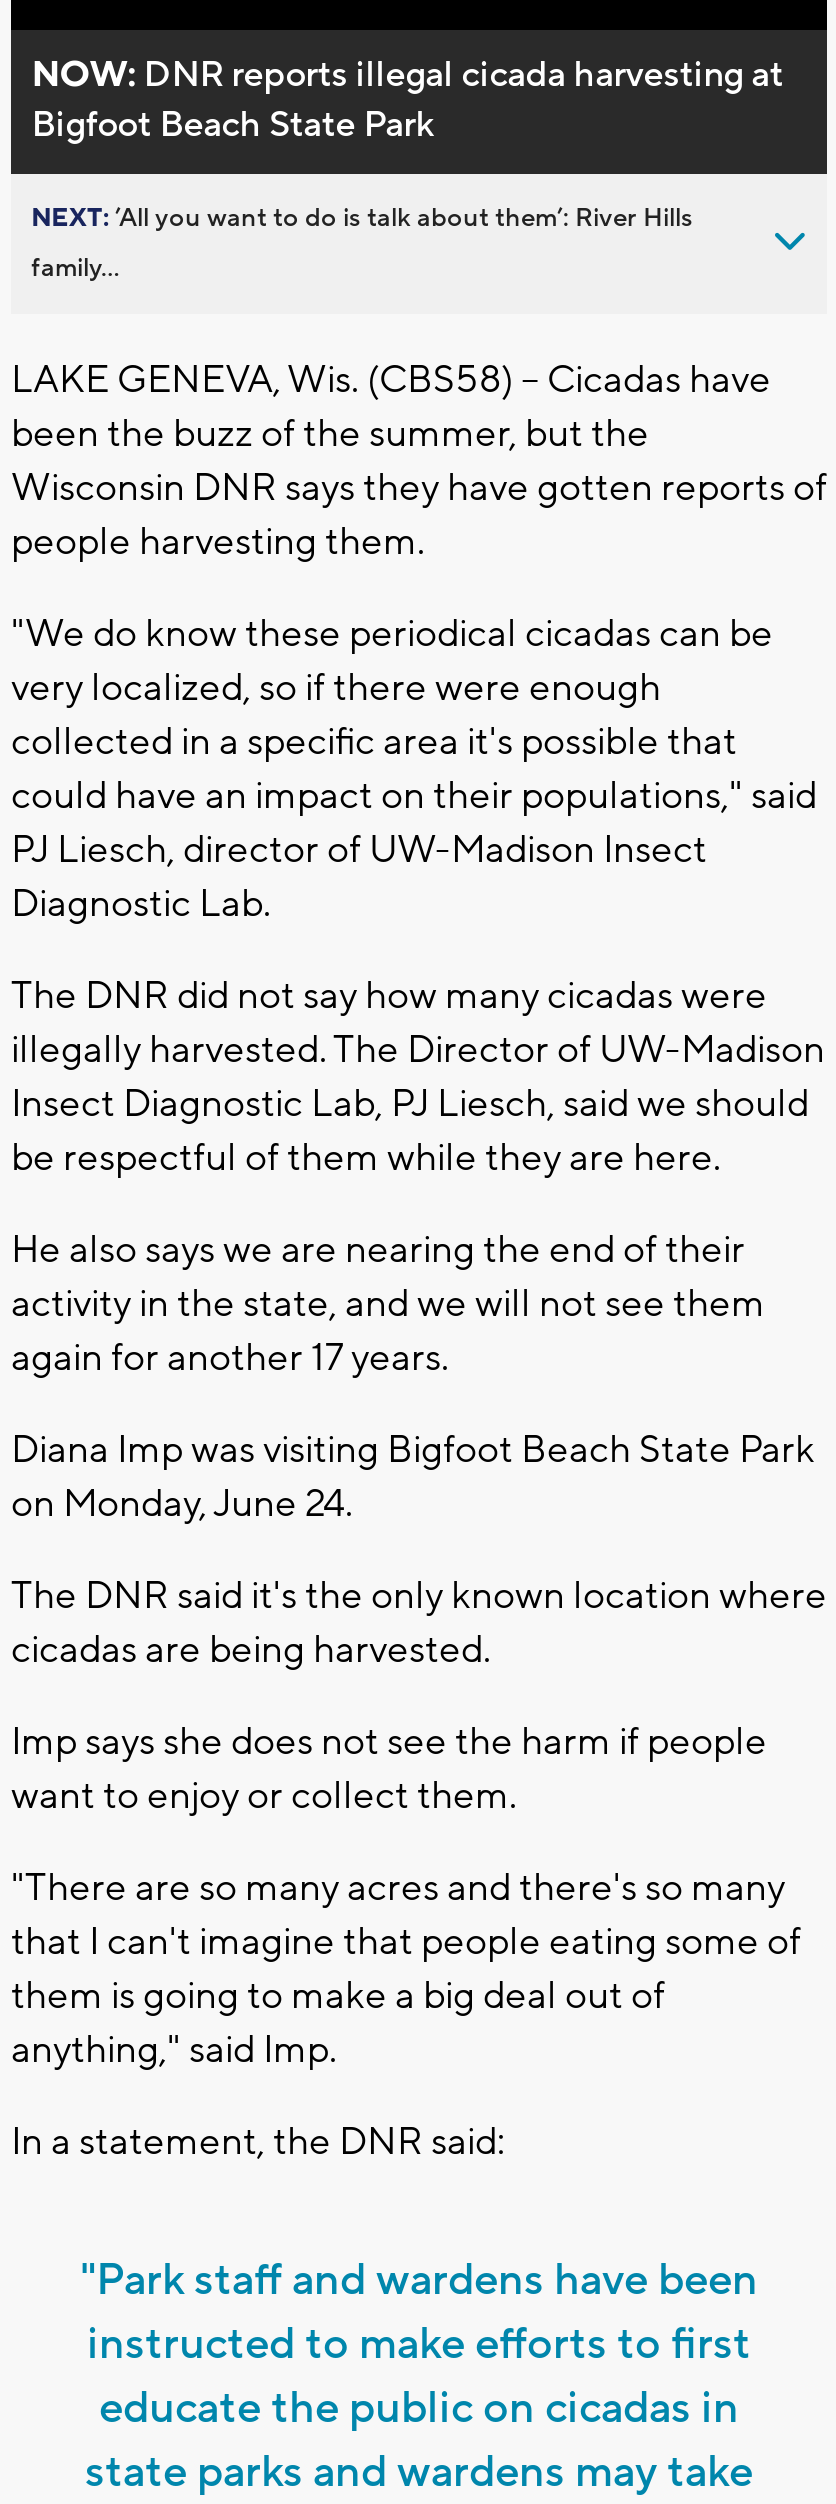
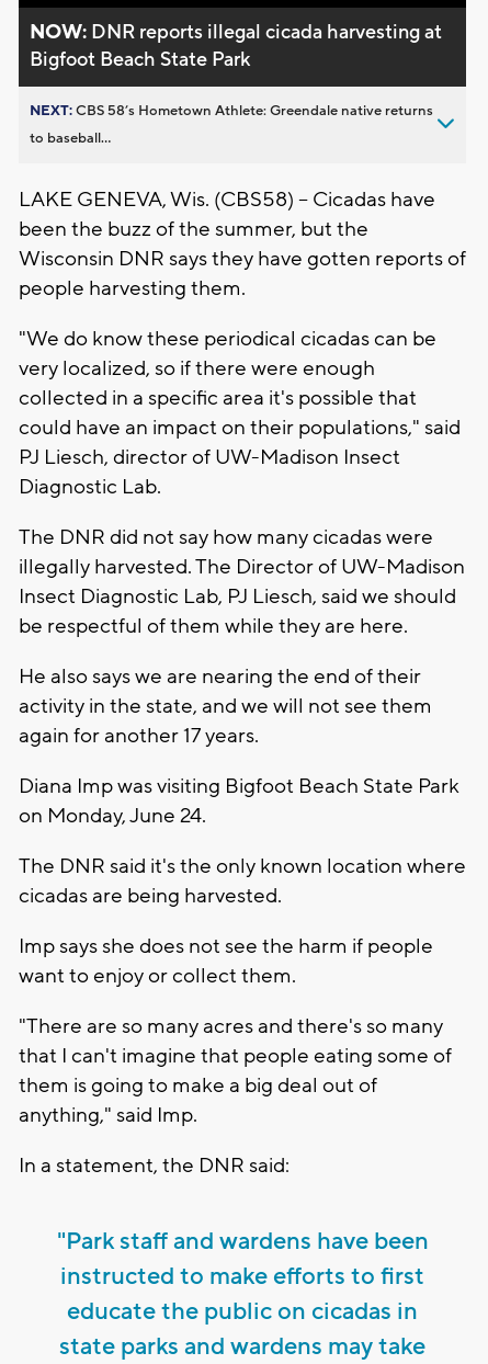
- NEXT: ’All you want to do is talk about them’: River Hills
+ NEXT: CBS 58’s Hometown Athlete: Greendale native returns

- family...
+ to baseball...
